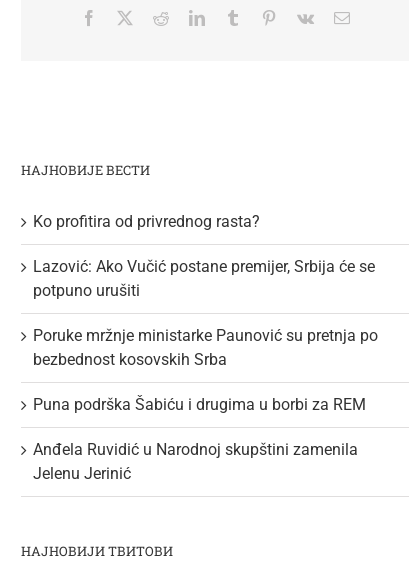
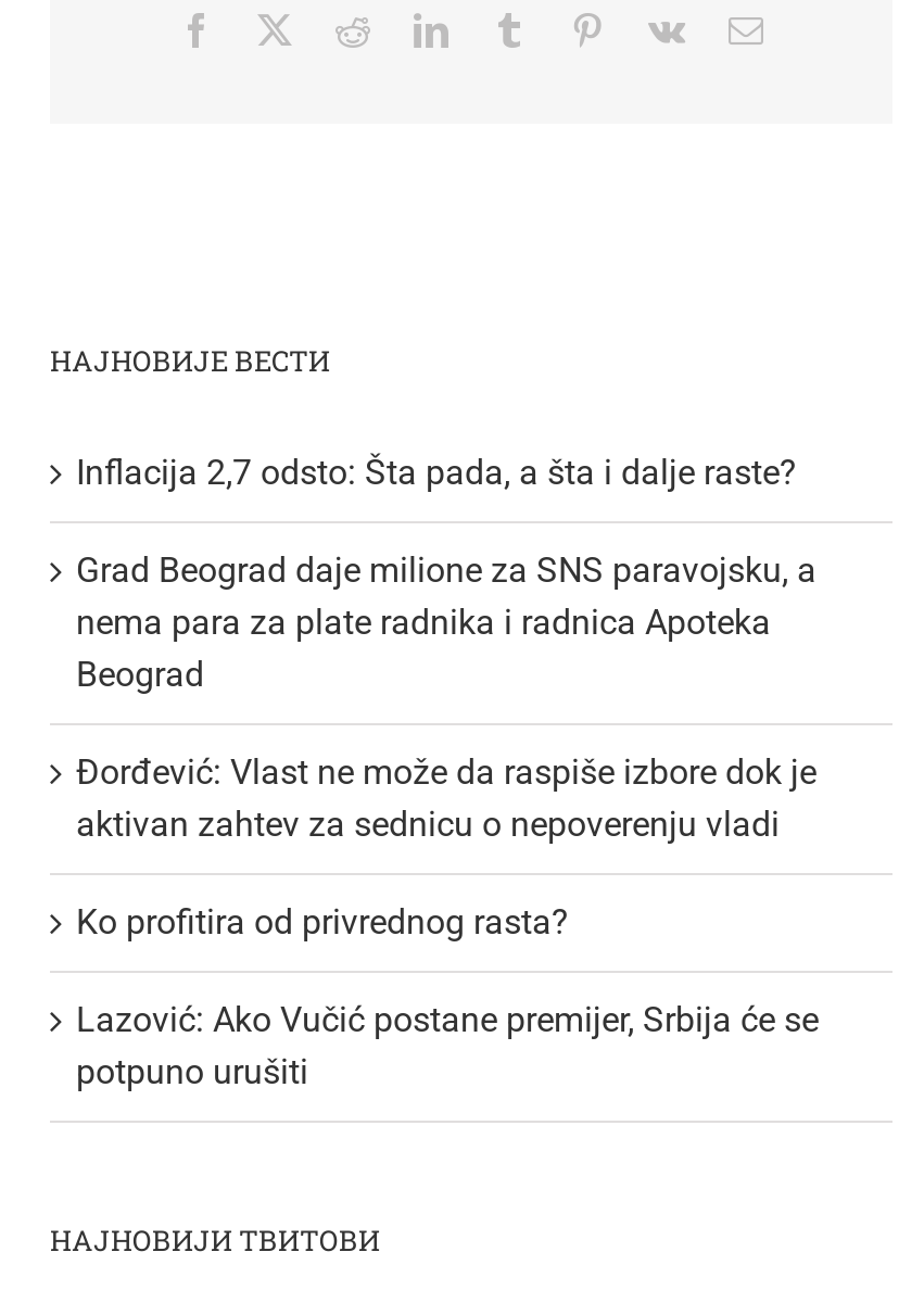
+ Inflacija 2,7 odsto: Šta pada, a šta i dalje raste?
+ Grad Beograd daje milione za SNS paravojsku, a
+ nema para za plate radnika i radnica Apoteka
+ Beograd
+ Đorđević: Vlast ne može da raspiše izbore dok je
+ aktivan zahtev za sednicu o nepoverenju vladi

moved down: Ko profitira od privrednog rasta? | Lazović: Ako Vučić postane premijer, Srbija će se | potpuno urušiti

- Poruke mržnje ministarke Paunović su pretnja po
- bezbednost kosovskih Srba
- Puna podrška Šabiću i drugima u borbi za REM
- Anđela Ruvidić u Narodnoj skupštini zamenila
- Jelenu Jerinić
